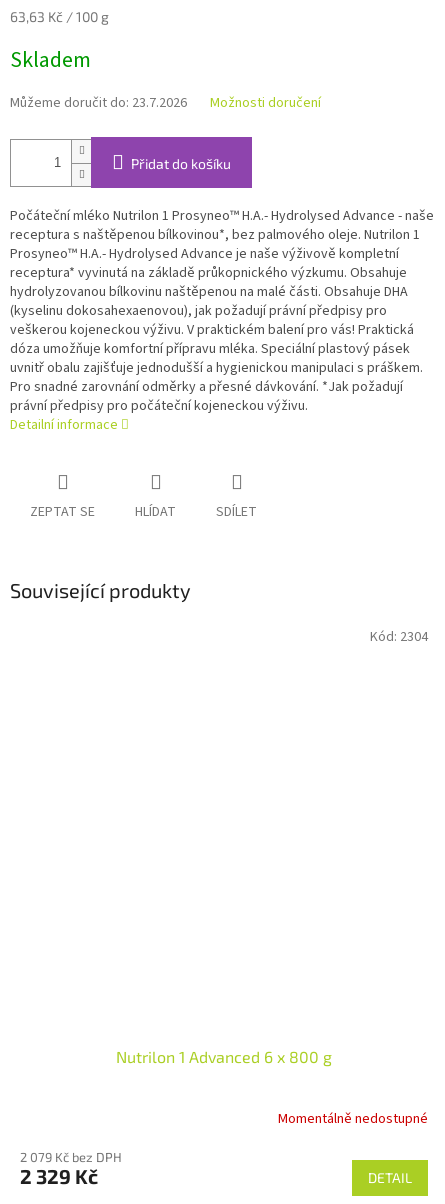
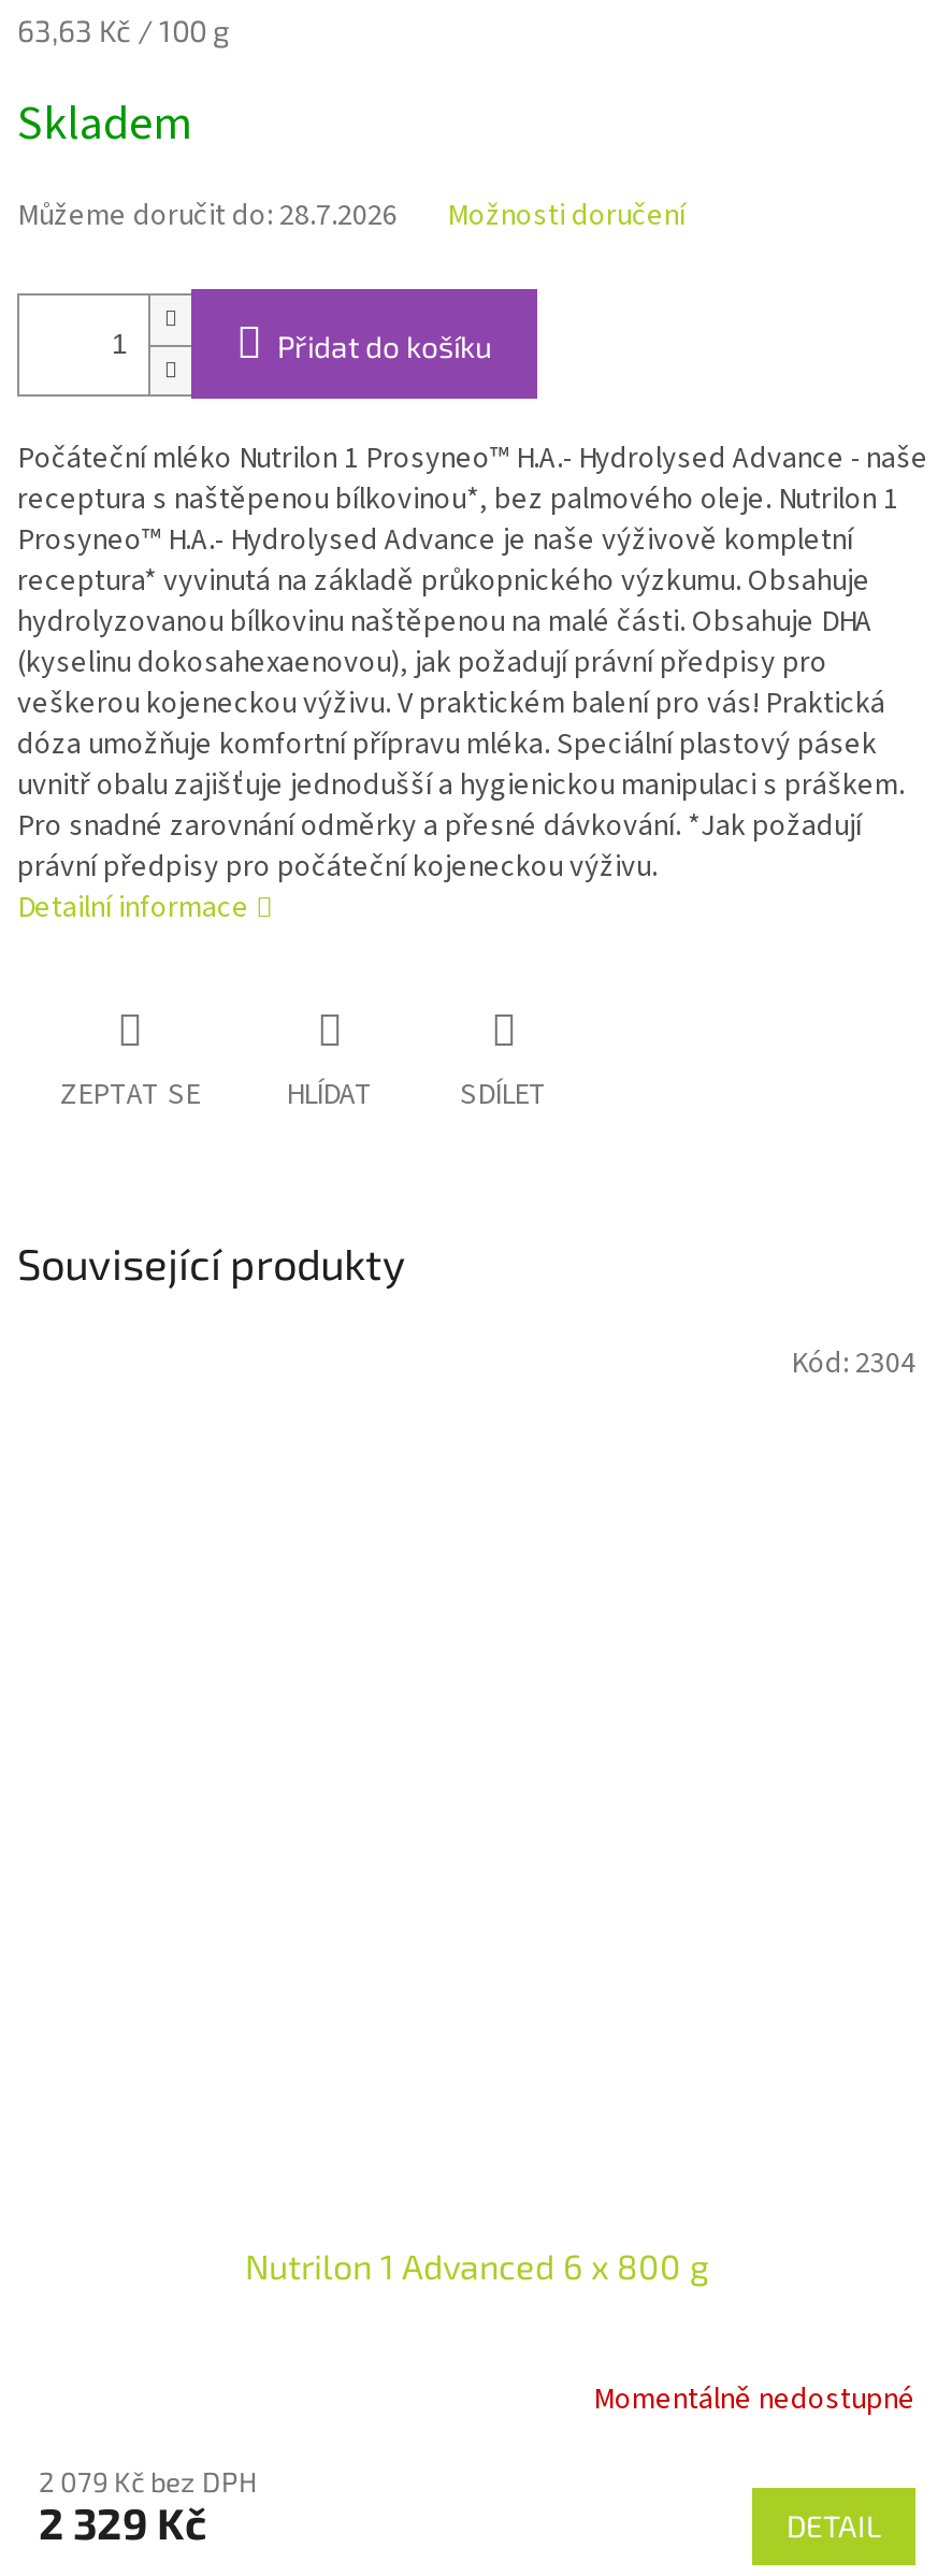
- Můžeme doručit do: 23.7.2026
+ Můžeme doručit do: 28.7.2026
